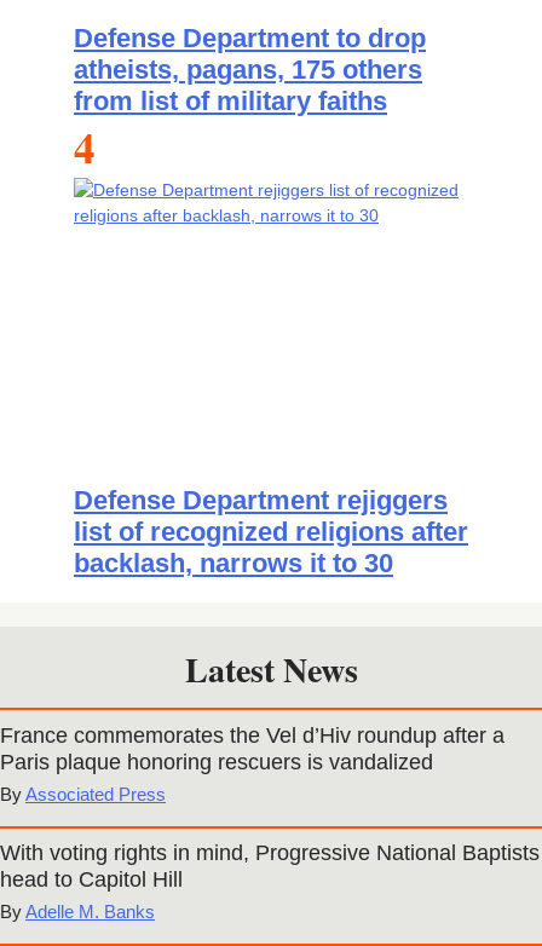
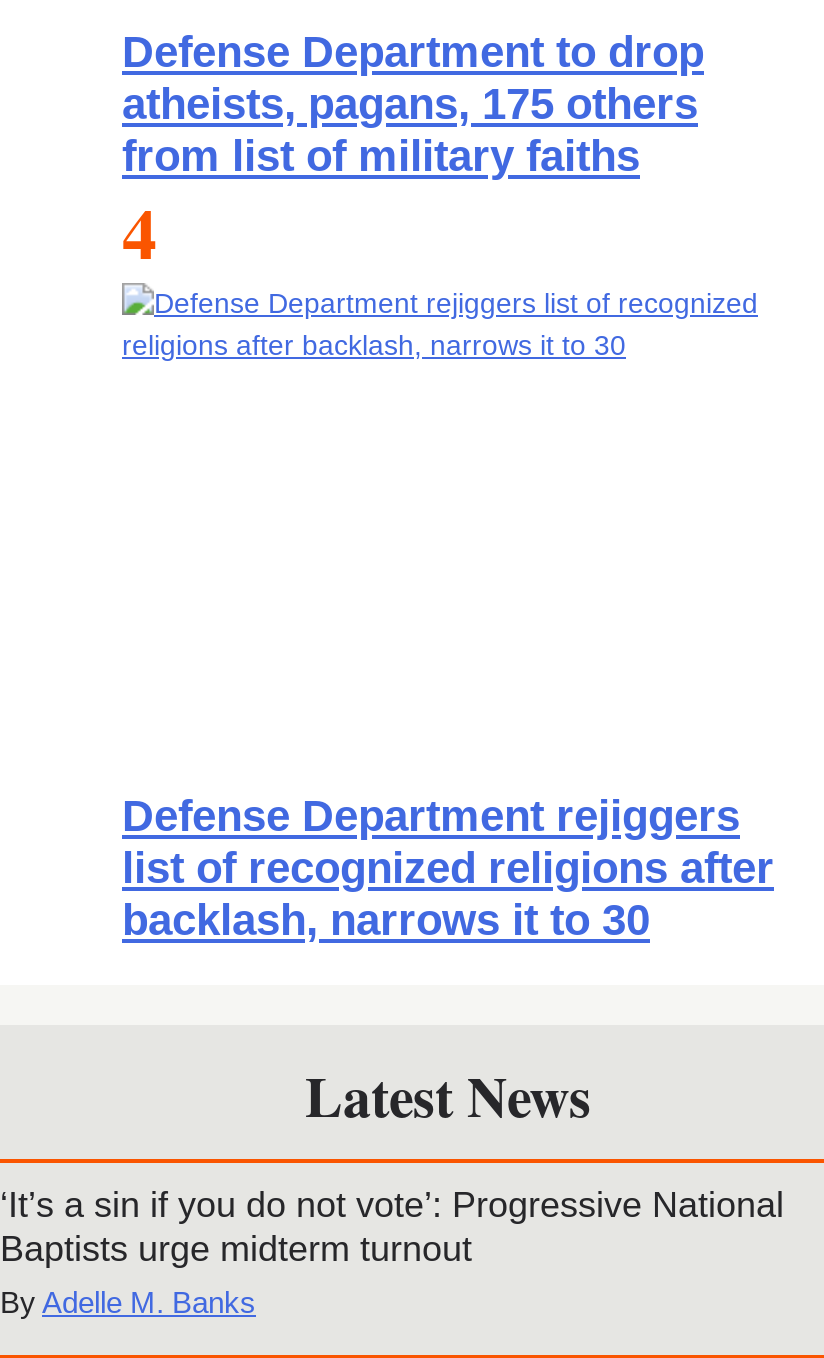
- France commemorates the Vel d’Hiv roundup after a
- Paris plaque honoring rescuers is vandalized
- Associated Press
- With voting rights in mind, Progressive National Baptists
- head to Capitol Hill
+ ‘It’s a sin if you do not vote’: Progressive National
+ Baptists urge midterm turnout
